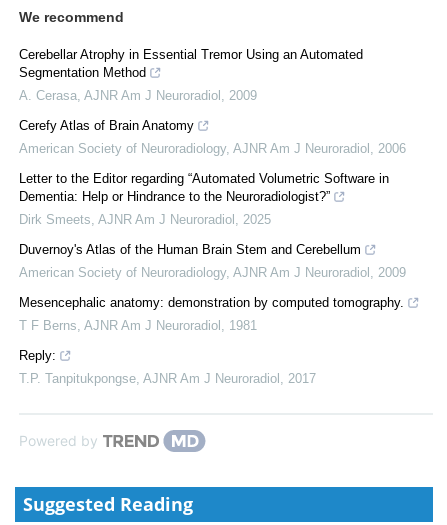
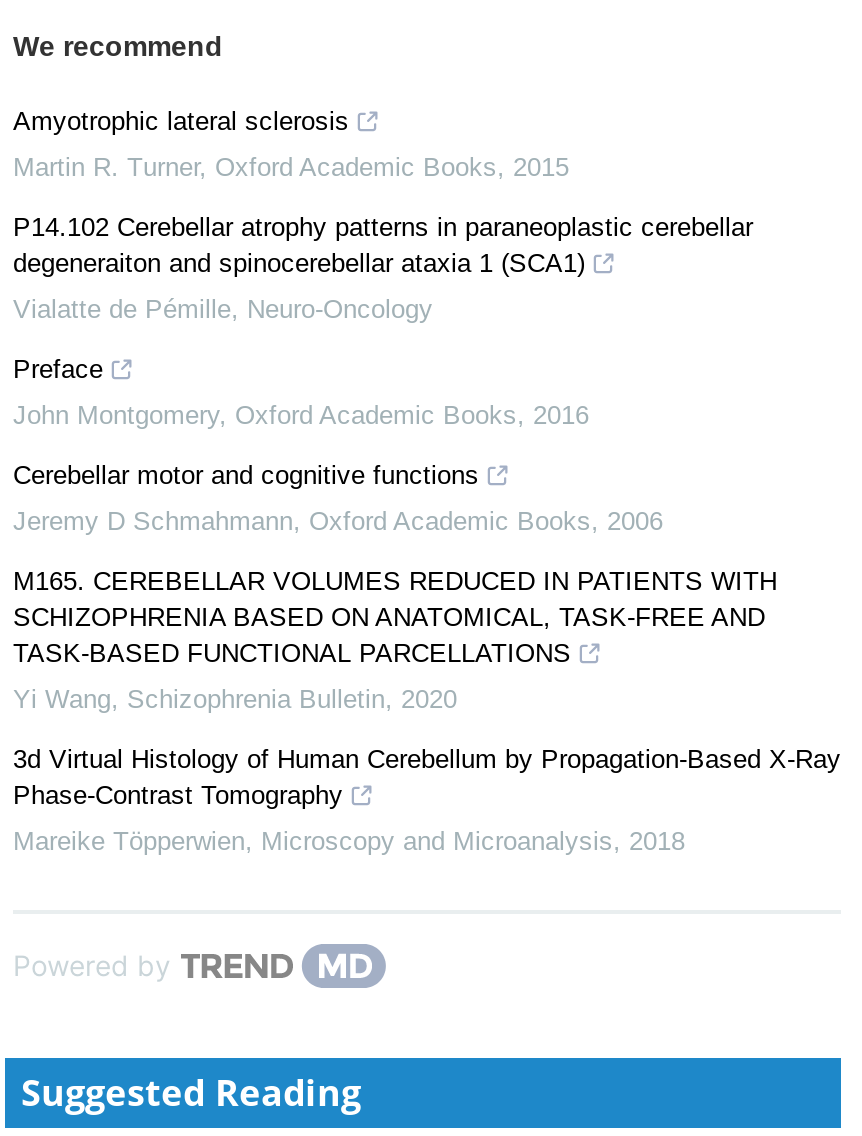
- Cerebellar Atrophy in Essential Tremor Using an Automated
- Segmentation Method
+ Amyotrophic lateral sclerosis

- A. Cerasa, AJNR Am J Neuroradiol, 2009
+ Martin R. Turner, Oxford Academic Books, 2015

- Cerefy Atlas of Brain Anatomy
+ P14.102 Cerebellar atrophy patterns in paraneoplastic cerebellar
+ degeneraiton and spinocerebellar ataxia 1 (SCA1)

- American Society of Neuroradiology, AJNR Am J Neuroradiol, 2006
+ Vialatte de Pémille, Neuro-Oncology

- Letter to the Editor regarding “Automated Volumetric Software in
- Dementia: Help or Hindrance to the Neuroradiologist?”
+ Preface

- Dirk Smeets, AJNR Am J Neuroradiol, 2025
+ John Montgomery, Oxford Academic Books, 2016

- Duvernoy's Atlas of the Human Brain Stem and Cerebellum
+ Cerebellar motor and cognitive functions

- American Society of Neuroradiology, AJNR Am J Neuroradiol, 2009
+ Jeremy D Schmahmann, Oxford Academic Books, 2006

- Mesencephalic anatomy: demonstration by computed tomography.
+ M165. CEREBELLAR VOLUMES REDUCED IN PATIENTS WITH
+ SCHIZOPHRENIA BASED ON ANATOMICAL, TASK-FREE AND
+ TASK-BASED FUNCTIONAL PARCELLATIONS

- T F Berns, AJNR Am J Neuroradiol, 1981
+ Yi Wang, Schizophrenia Bulletin, 2020

- Reply:
+ 3d Virtual Histology of Human Cerebellum by Propagation-Based X-Ray
+ Phase-Contrast Tomography

- T.P. Tanpitukpongse, AJNR Am J Neuroradiol, 2017
+ Mareike Töpperwien, Microscopy and Microanalysis, 2018
